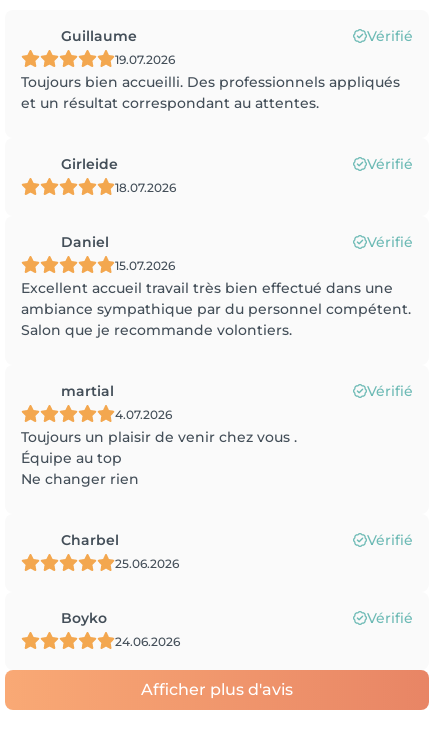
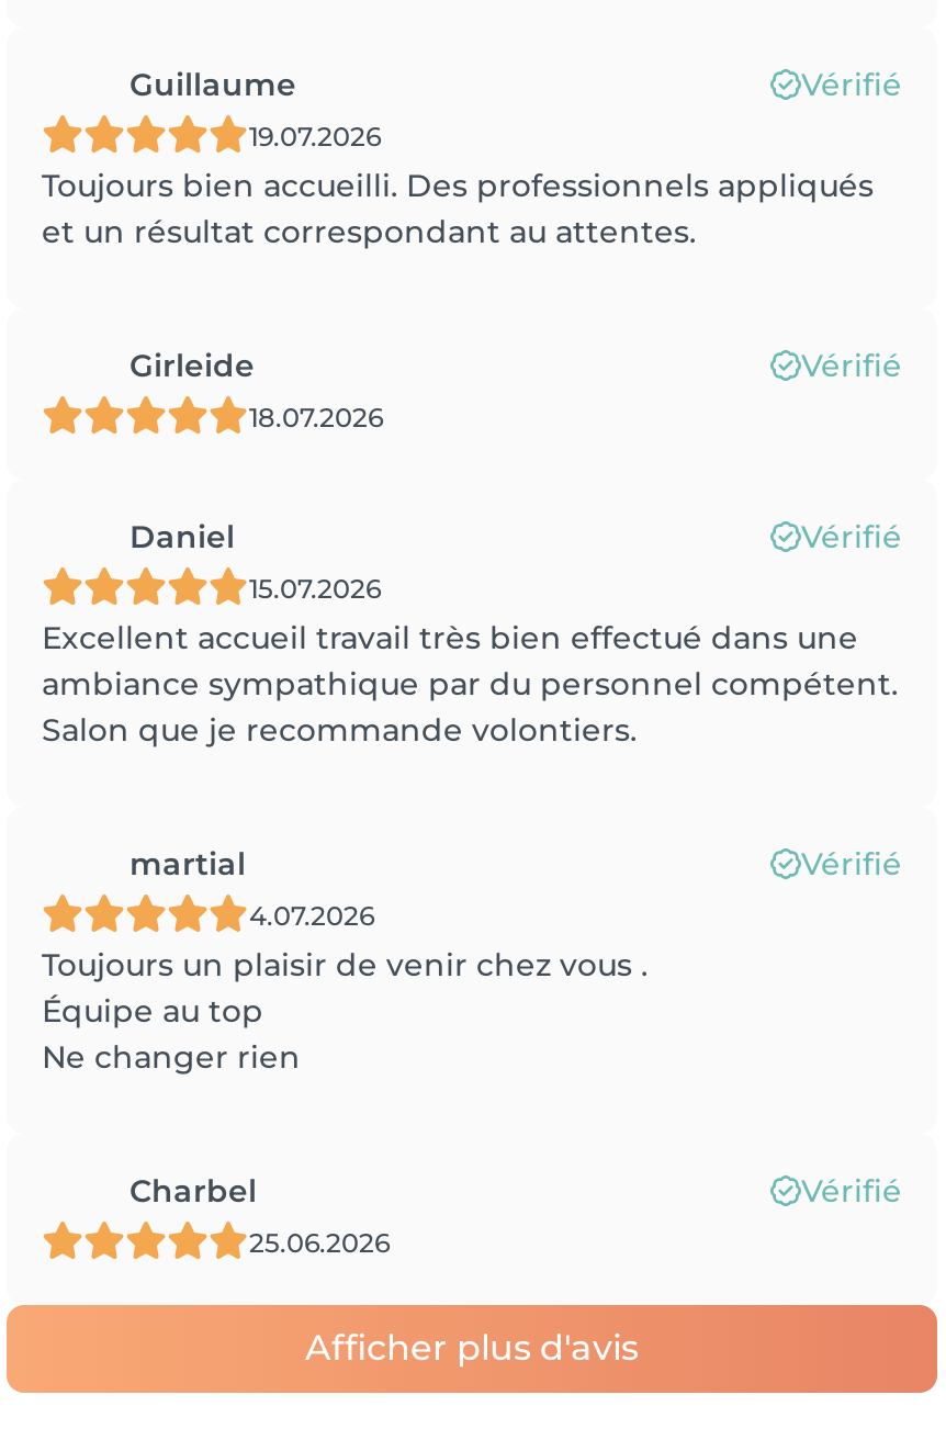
- Boyko
- Vérifié
- 24.06.2026
